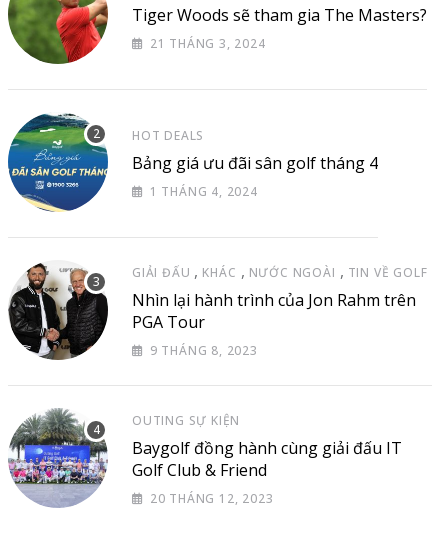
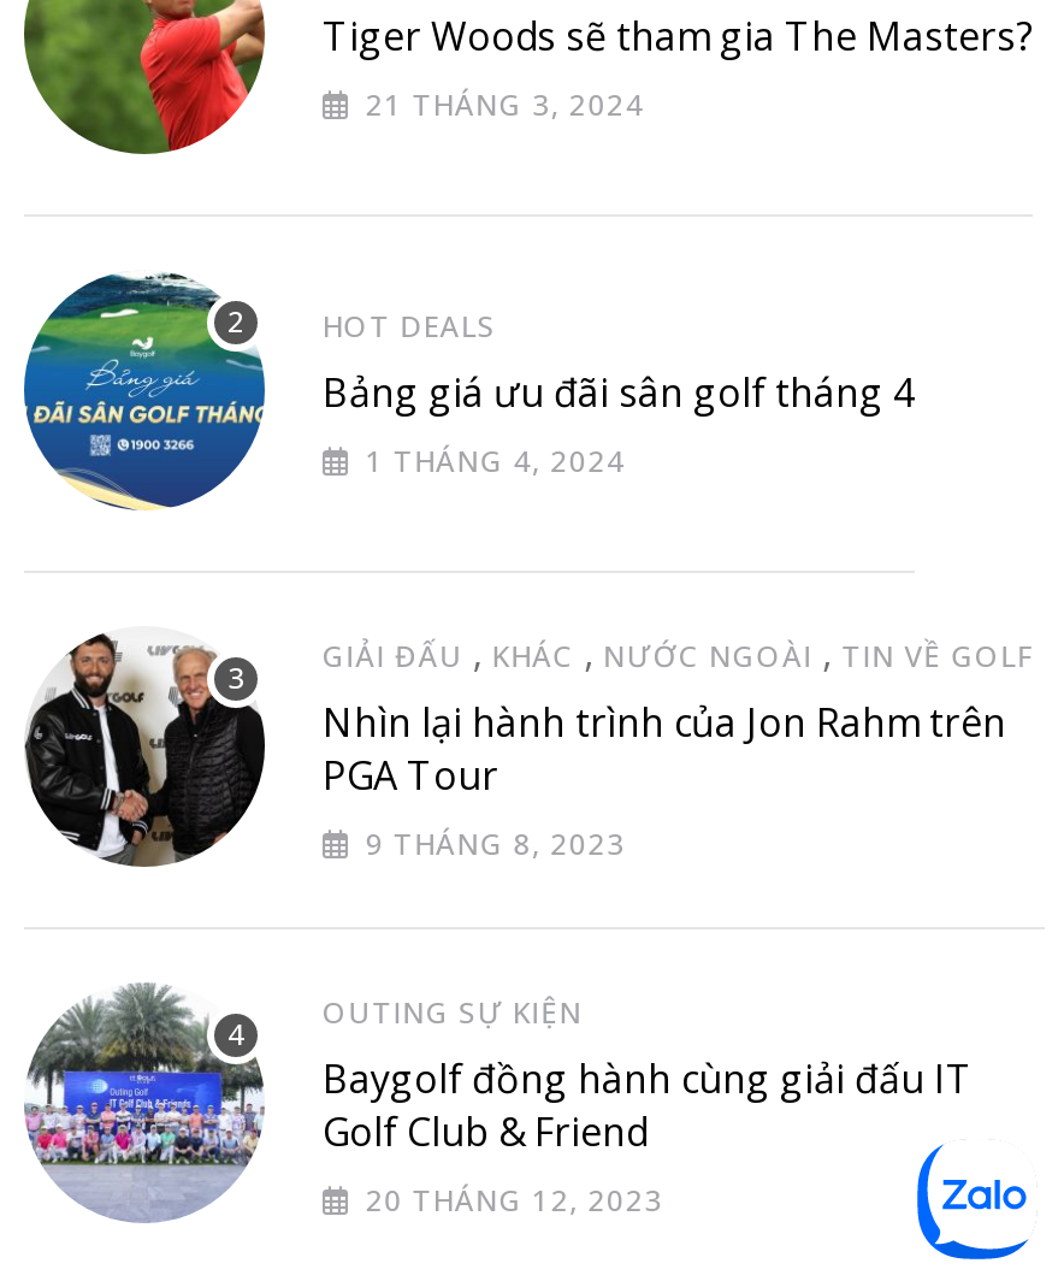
+ [image]
